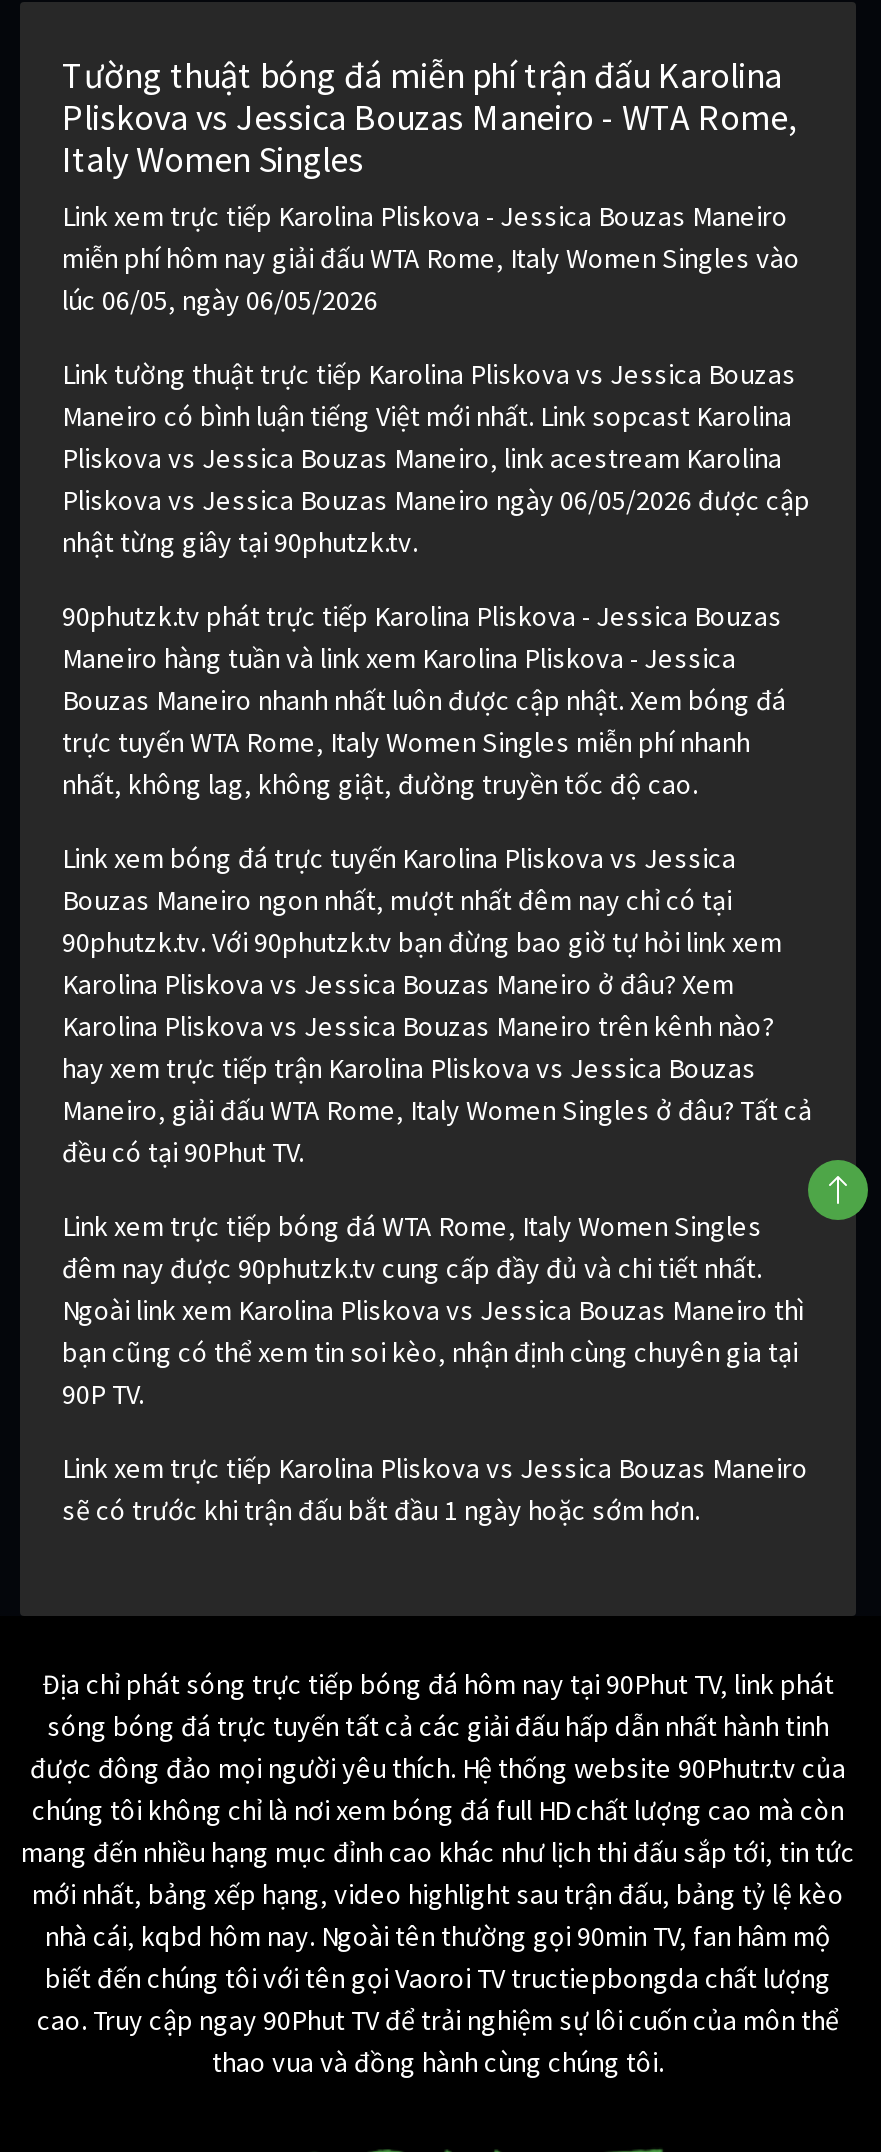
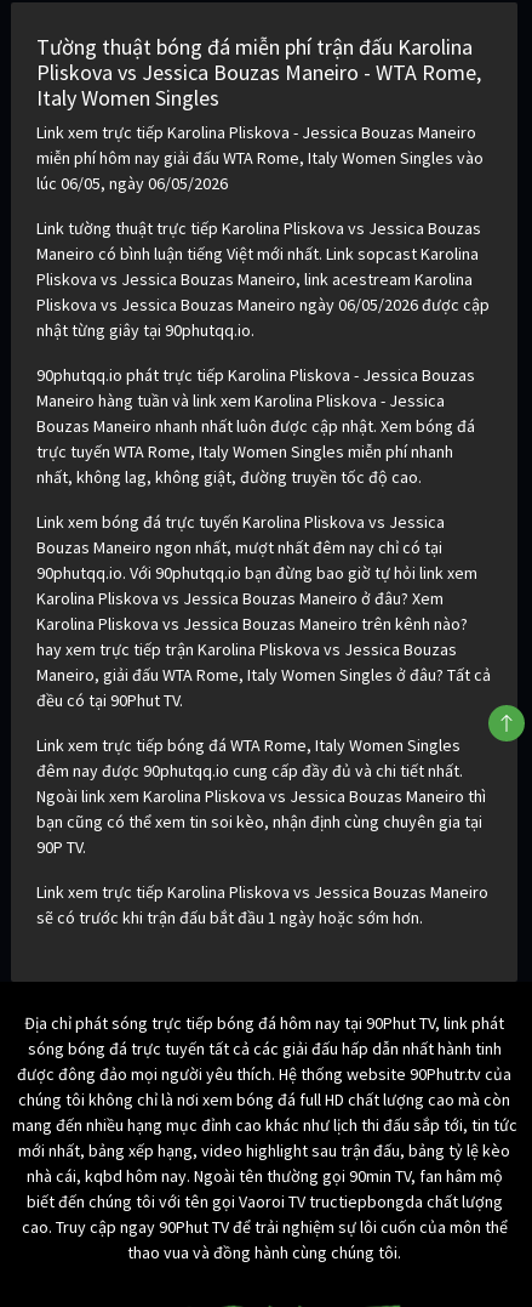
- nhật từng giây tại 90phutzk.tv.
+ nhật từng giây tại 90phutqq.io.

- 90phutzk.tv phát trực tiếp Karolina Pliskova - Jessica Bouzas
+ 90phutqq.io phát trực tiếp Karolina Pliskova - Jessica Bouzas

- 90phutzk.tv. Với 90phutzk.tv bạn đừng bao giờ tự hỏi link xem
+ 90phutqq.io. Với 90phutqq.io bạn đừng bao giờ tự hỏi link xem

- đêm nay được 90phutzk.tv cung cấp đầy đủ và chi tiết nhất.
+ đêm nay được 90phutqq.io cung cấp đầy đủ và chi tiết nhất.
